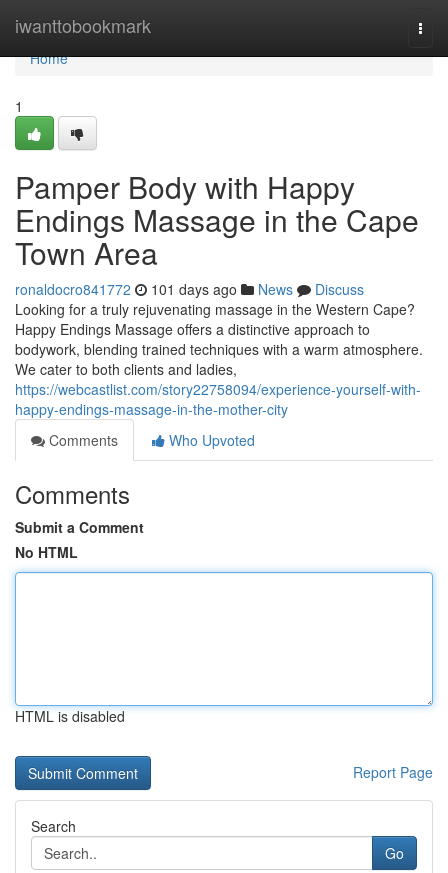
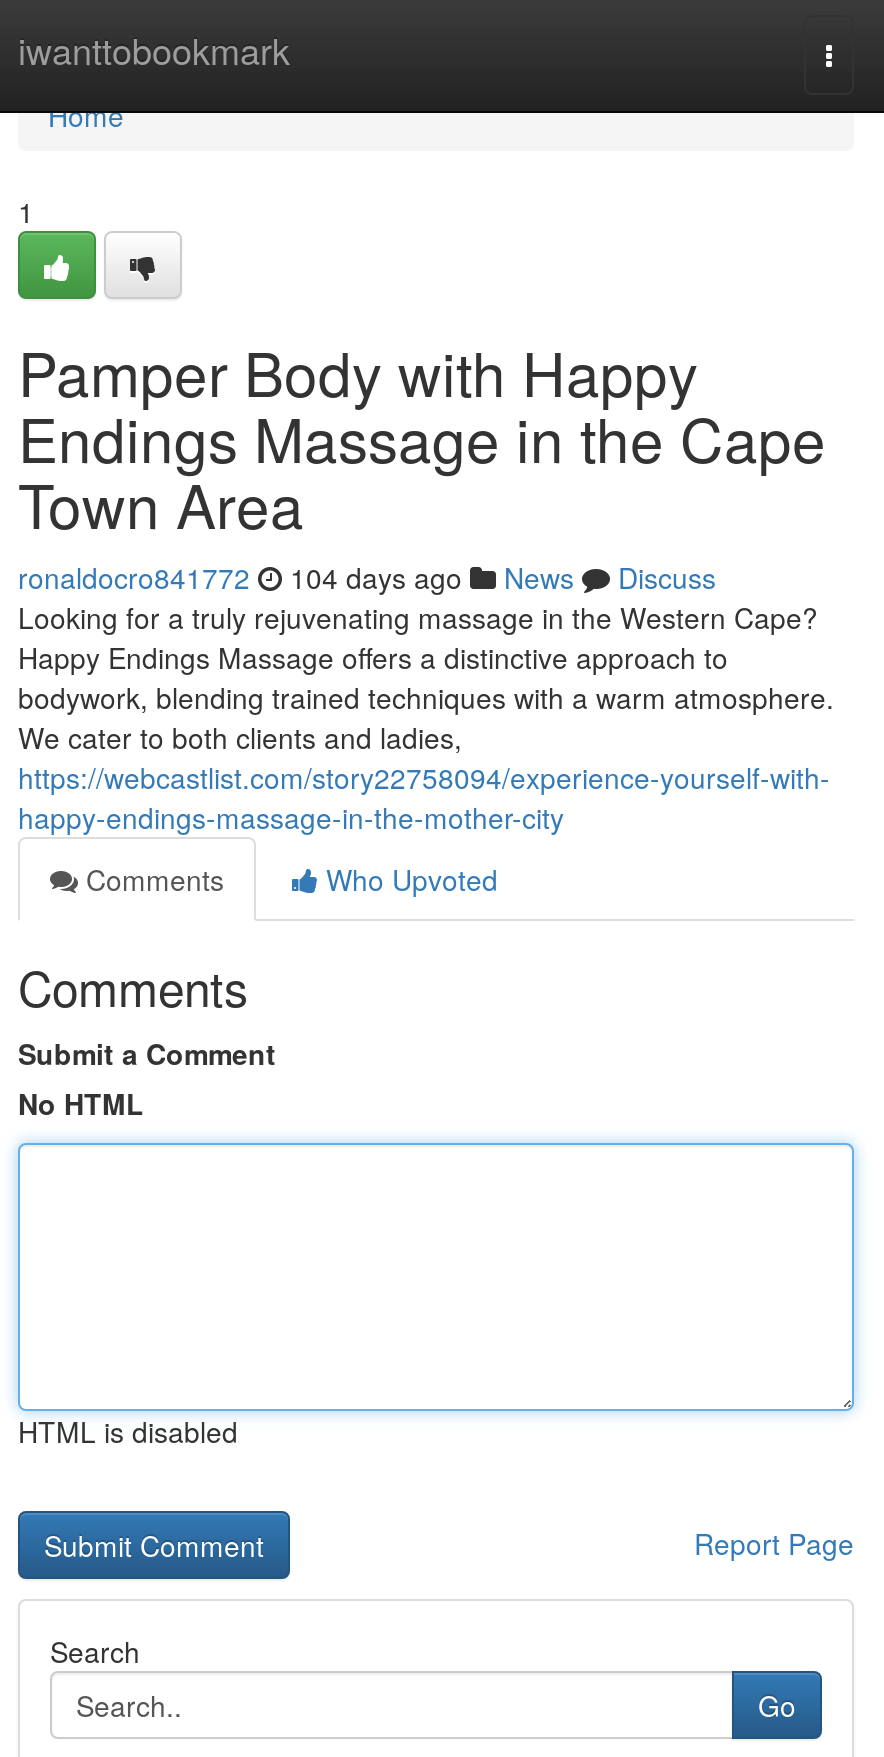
- ronaldocro841772 101 days ago News Discuss
+ ronaldocro841772 104 days ago News Discuss
